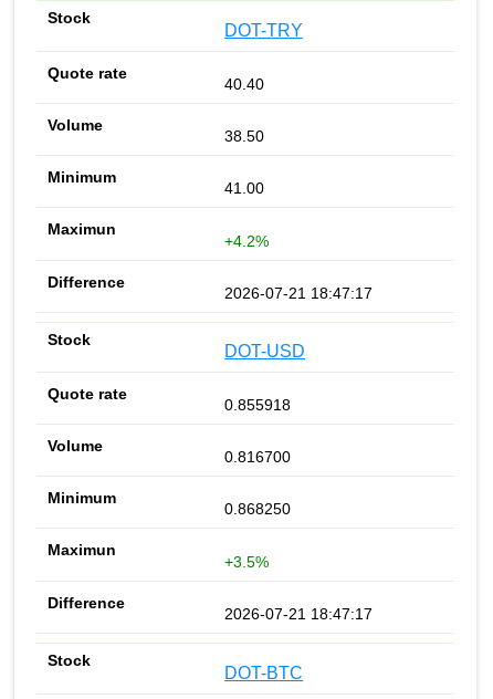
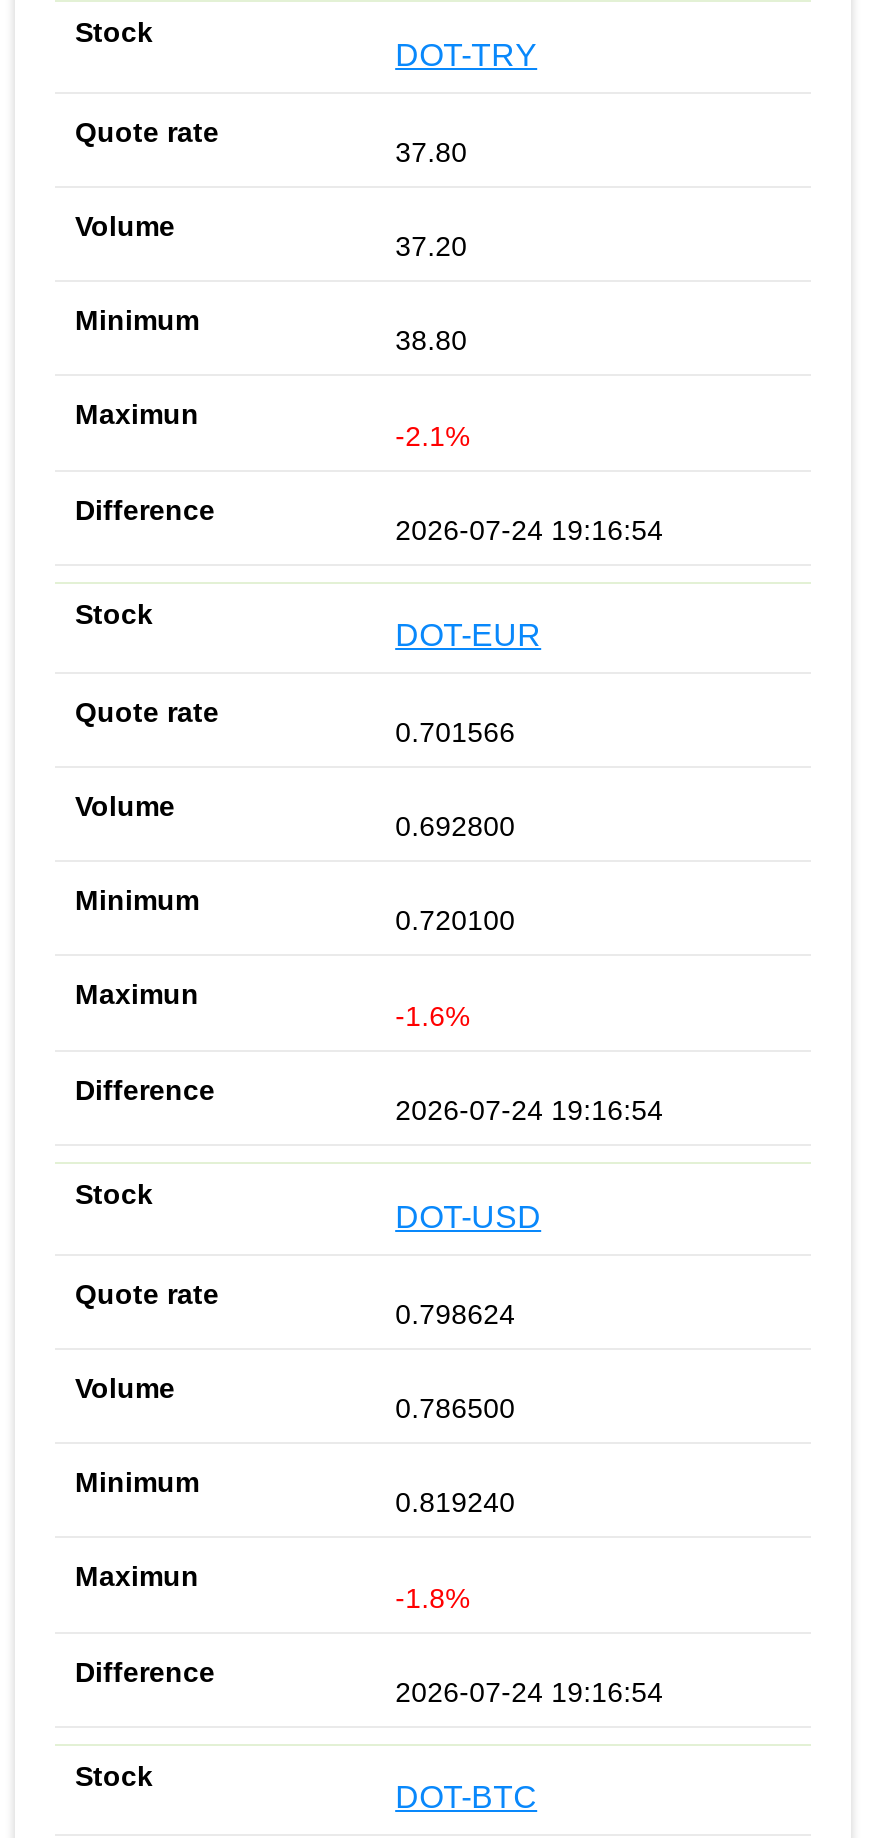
- 40.40
- 38.50
- 41.00
- +4.2%
- 2026-07-21 18:47:17
+ 37.80
+ 37.20
+ 38.80
+ -2.1%
+ 2026-07-24 19:16:54
+ DOT-EUR
+ 0.701566
+ 0.692800
+ 0.720100
+ -1.6%
+ 2026-07-24 19:16:54

- 0.855918
+ 0.798624

- 0.816700
+ 0.786500

- 0.868250
+ 0.819240

- +3.5%
+ -1.8%

- 2026-07-21 18:47:17
+ 2026-07-24 19:16:54
